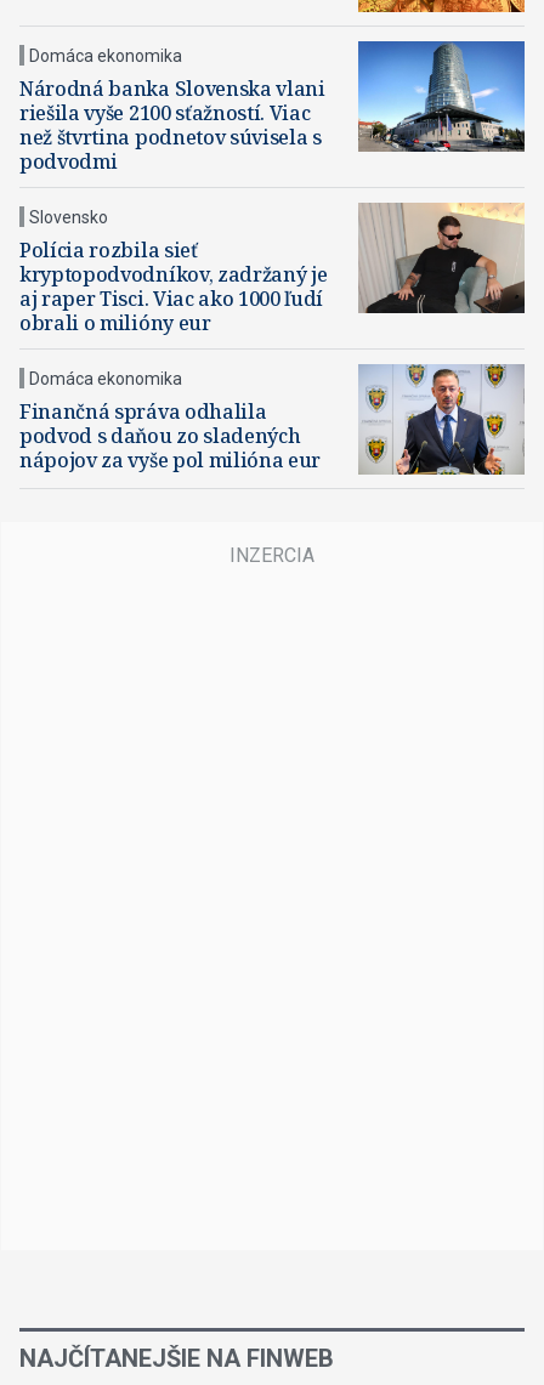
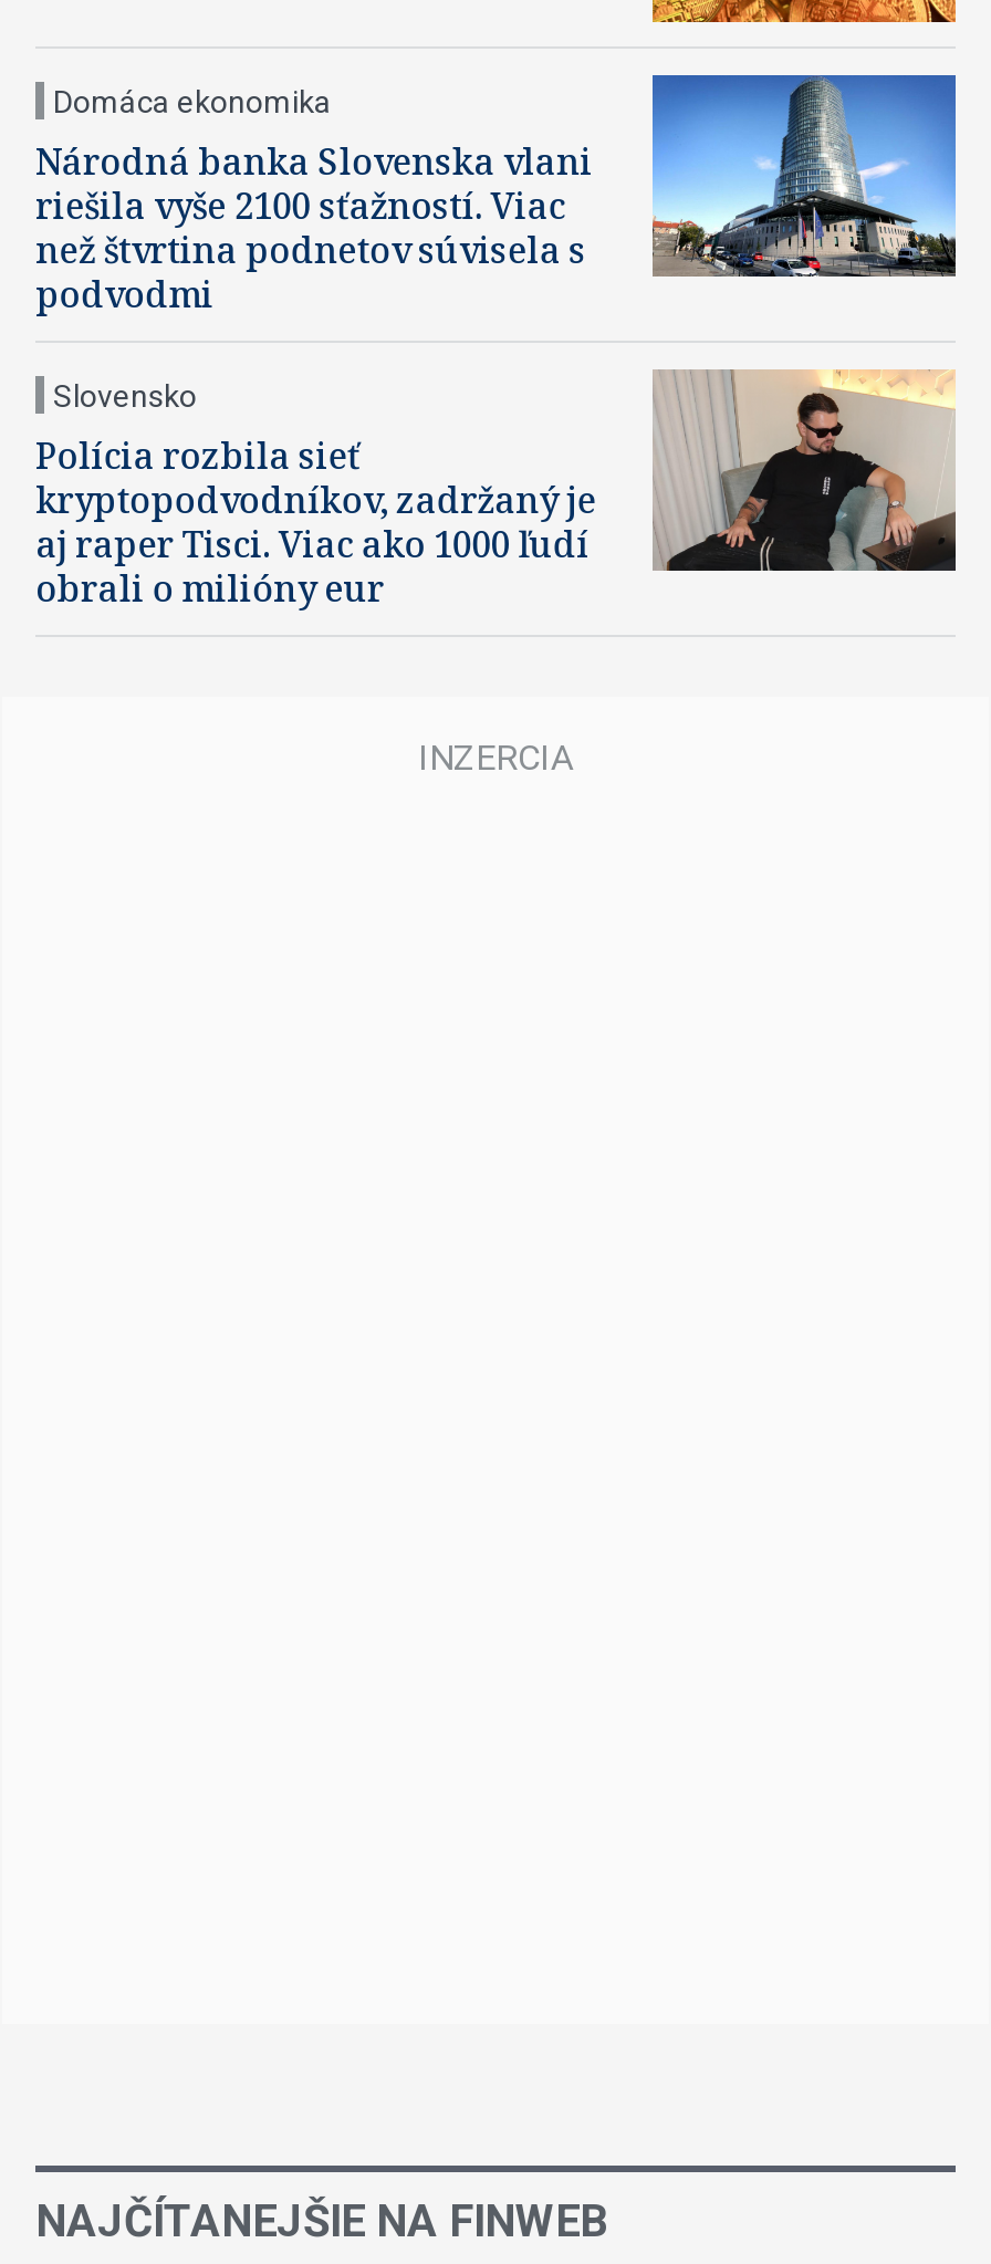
- [image]
- Finančná správa odhalila
- podvod s daňou zo sladených
- nápojov za vyše pol milióna eur

- Domáca ekonomika
